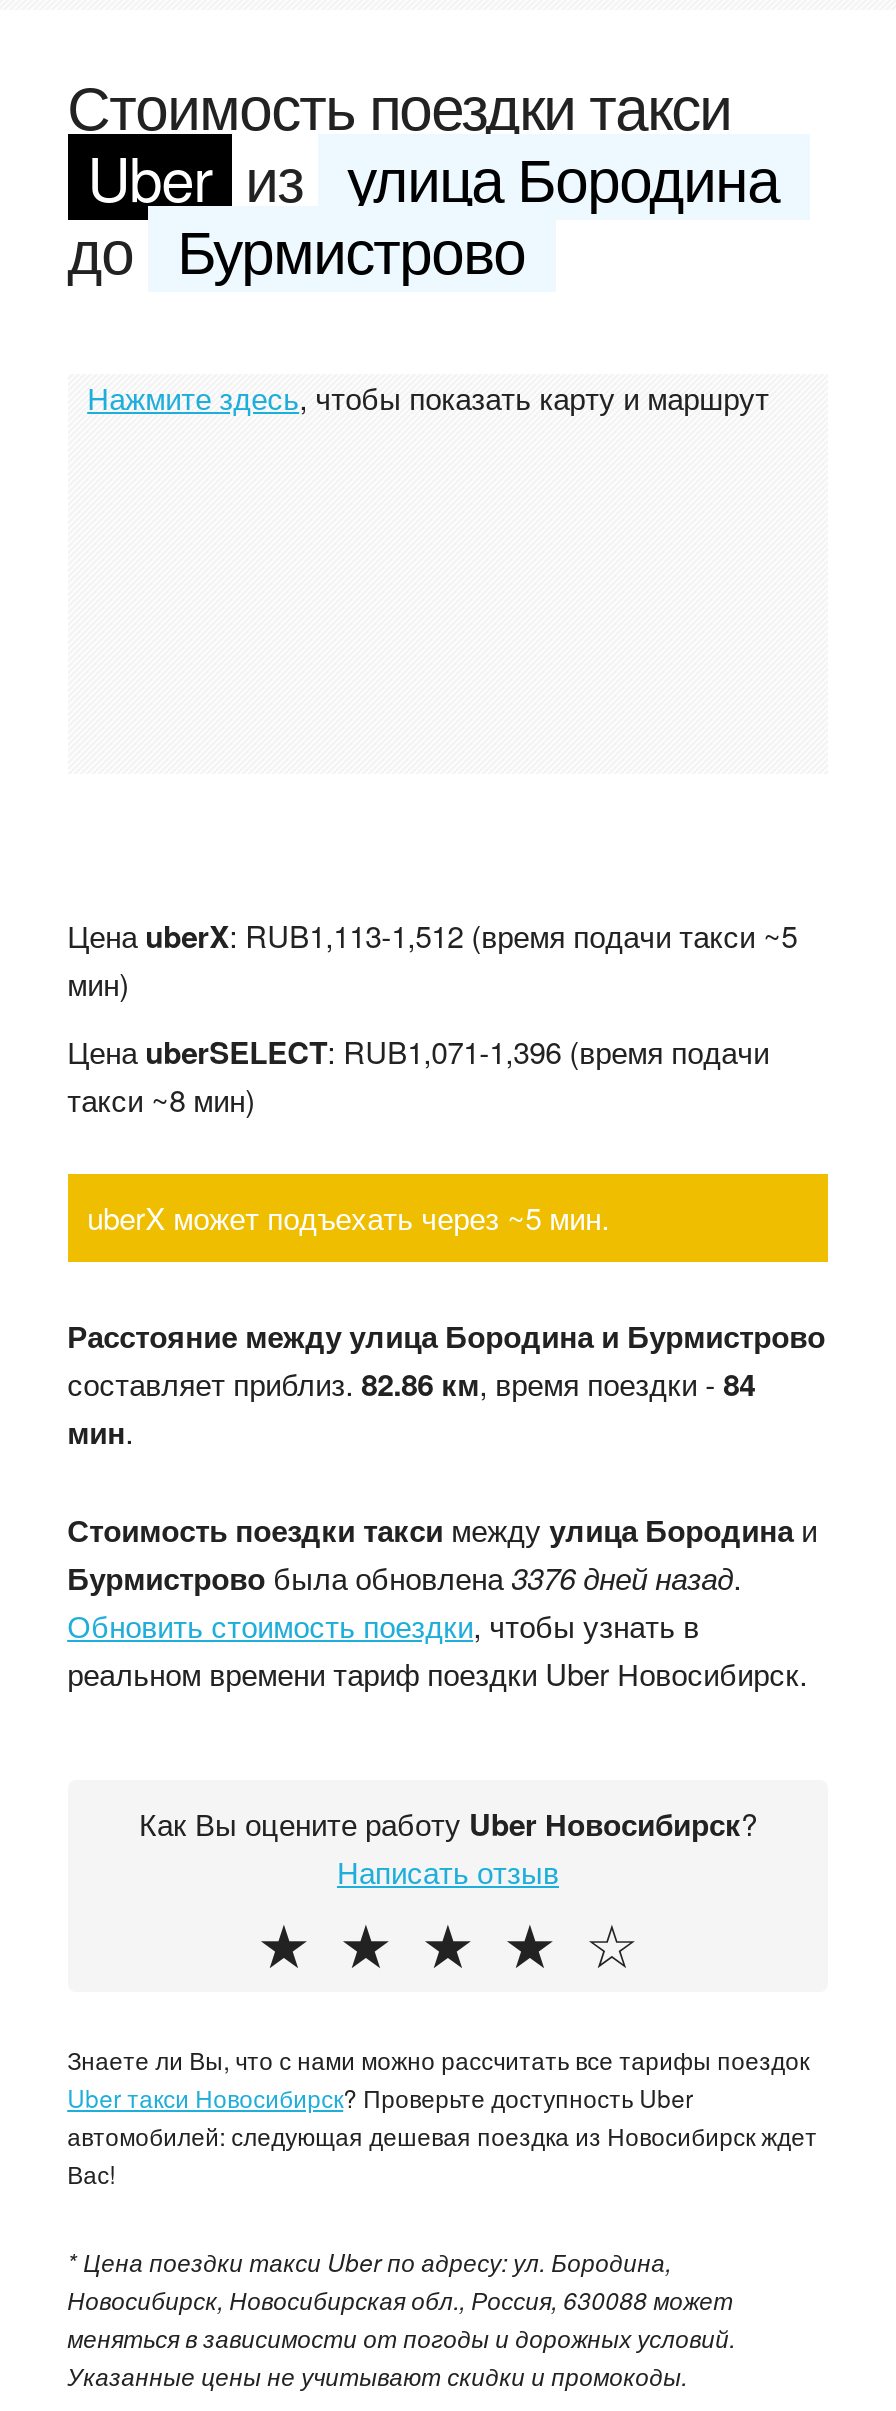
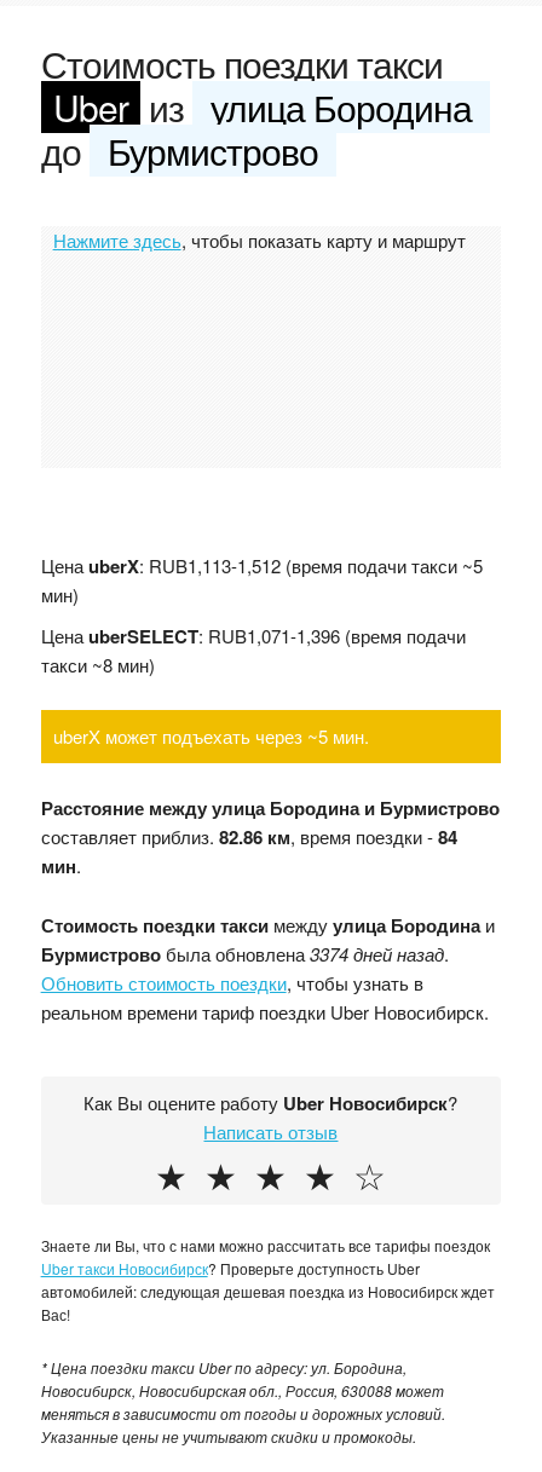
- Бурмистрово была обновлена 3376 дней назад.
+ Бурмистрово была обновлена 3374 дней назад.
